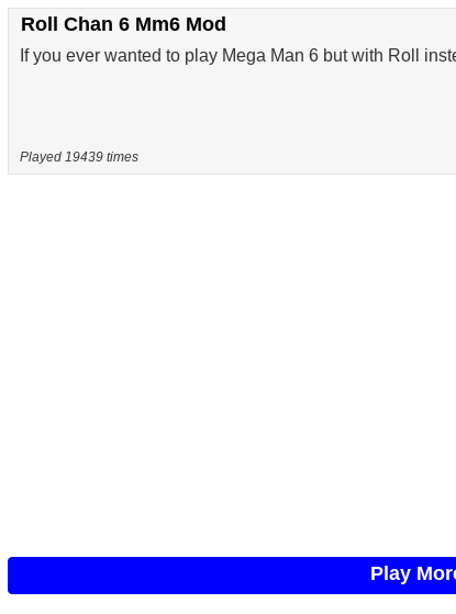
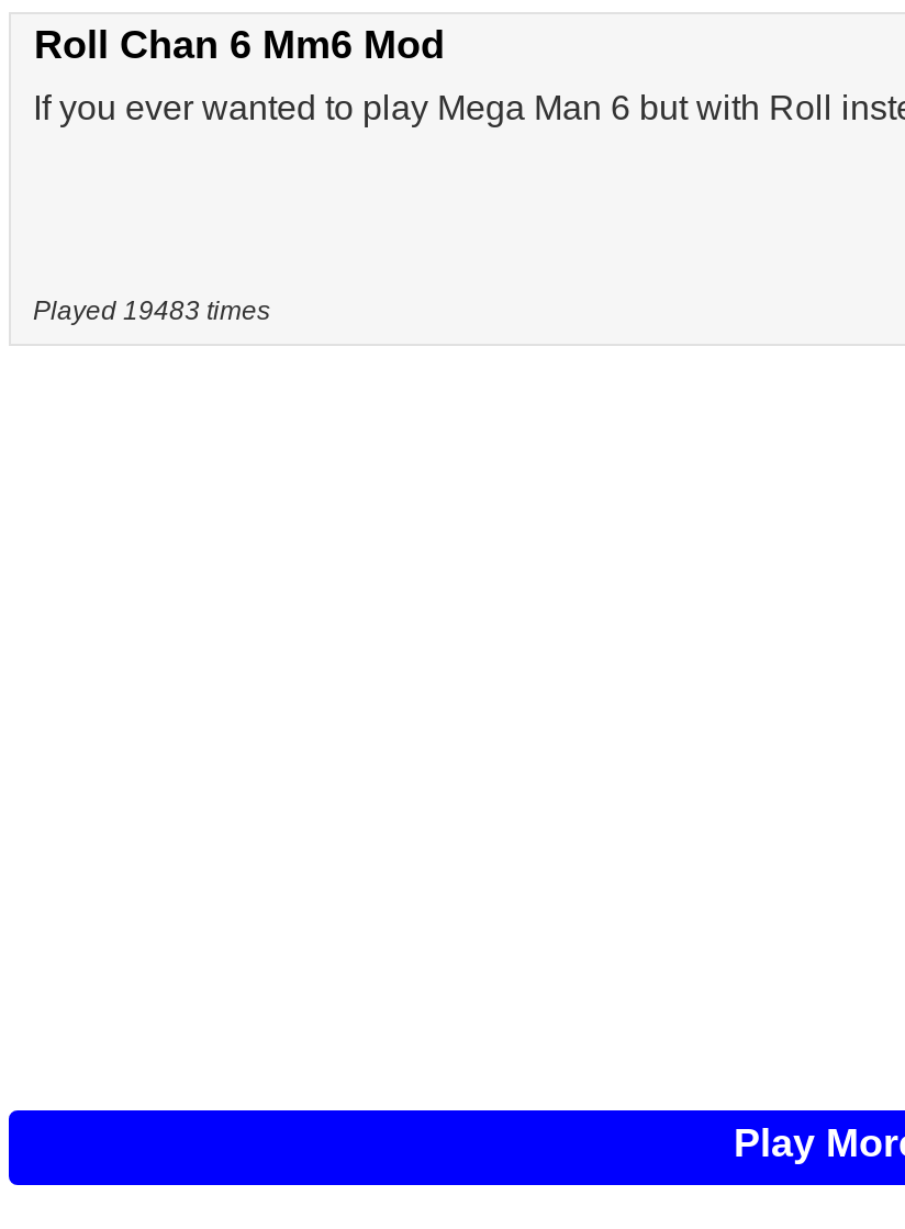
- Played 19439 times
+ Played 19483 times
